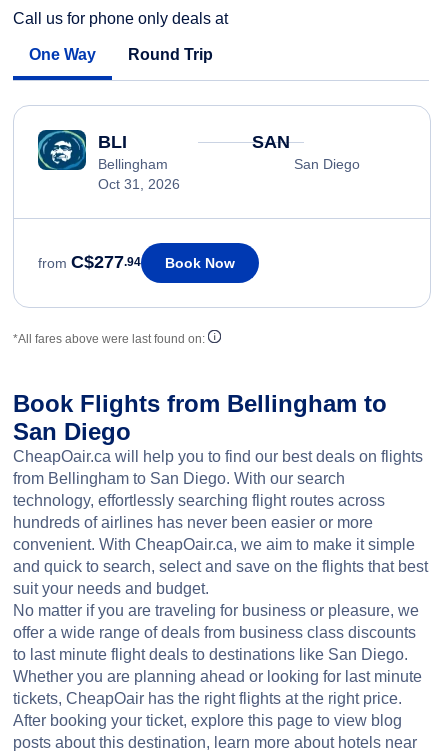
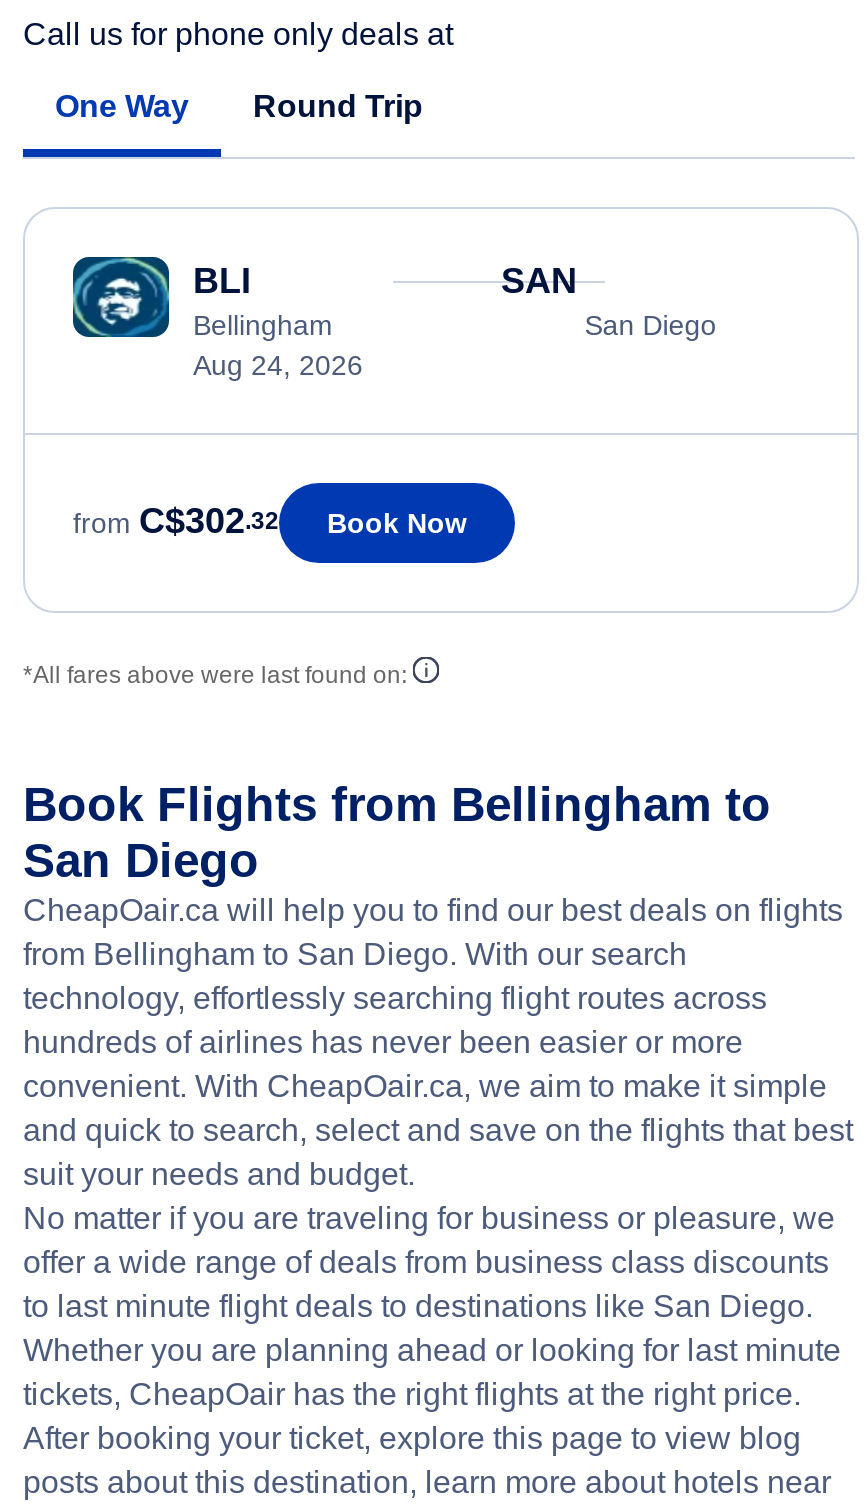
- Oct 31, 2026
+ Aug 24, 2026

- from C$277.94 Book Now
+ from C$302.32 Book Now
